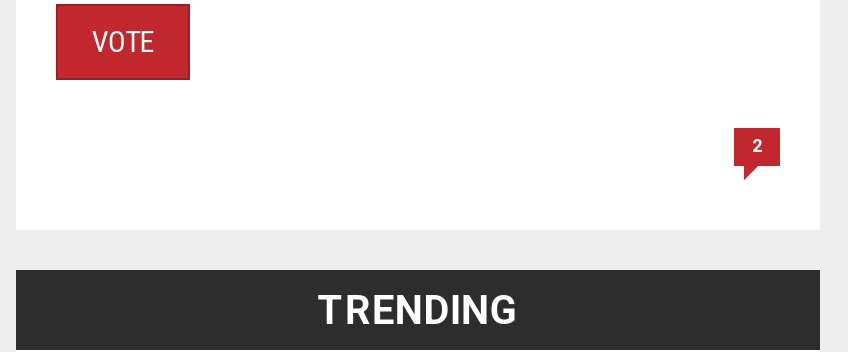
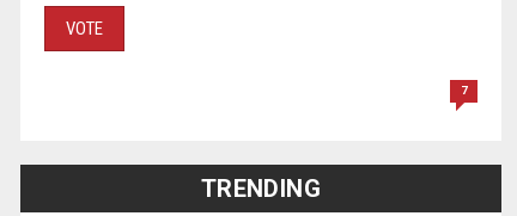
- 2
+ 7
